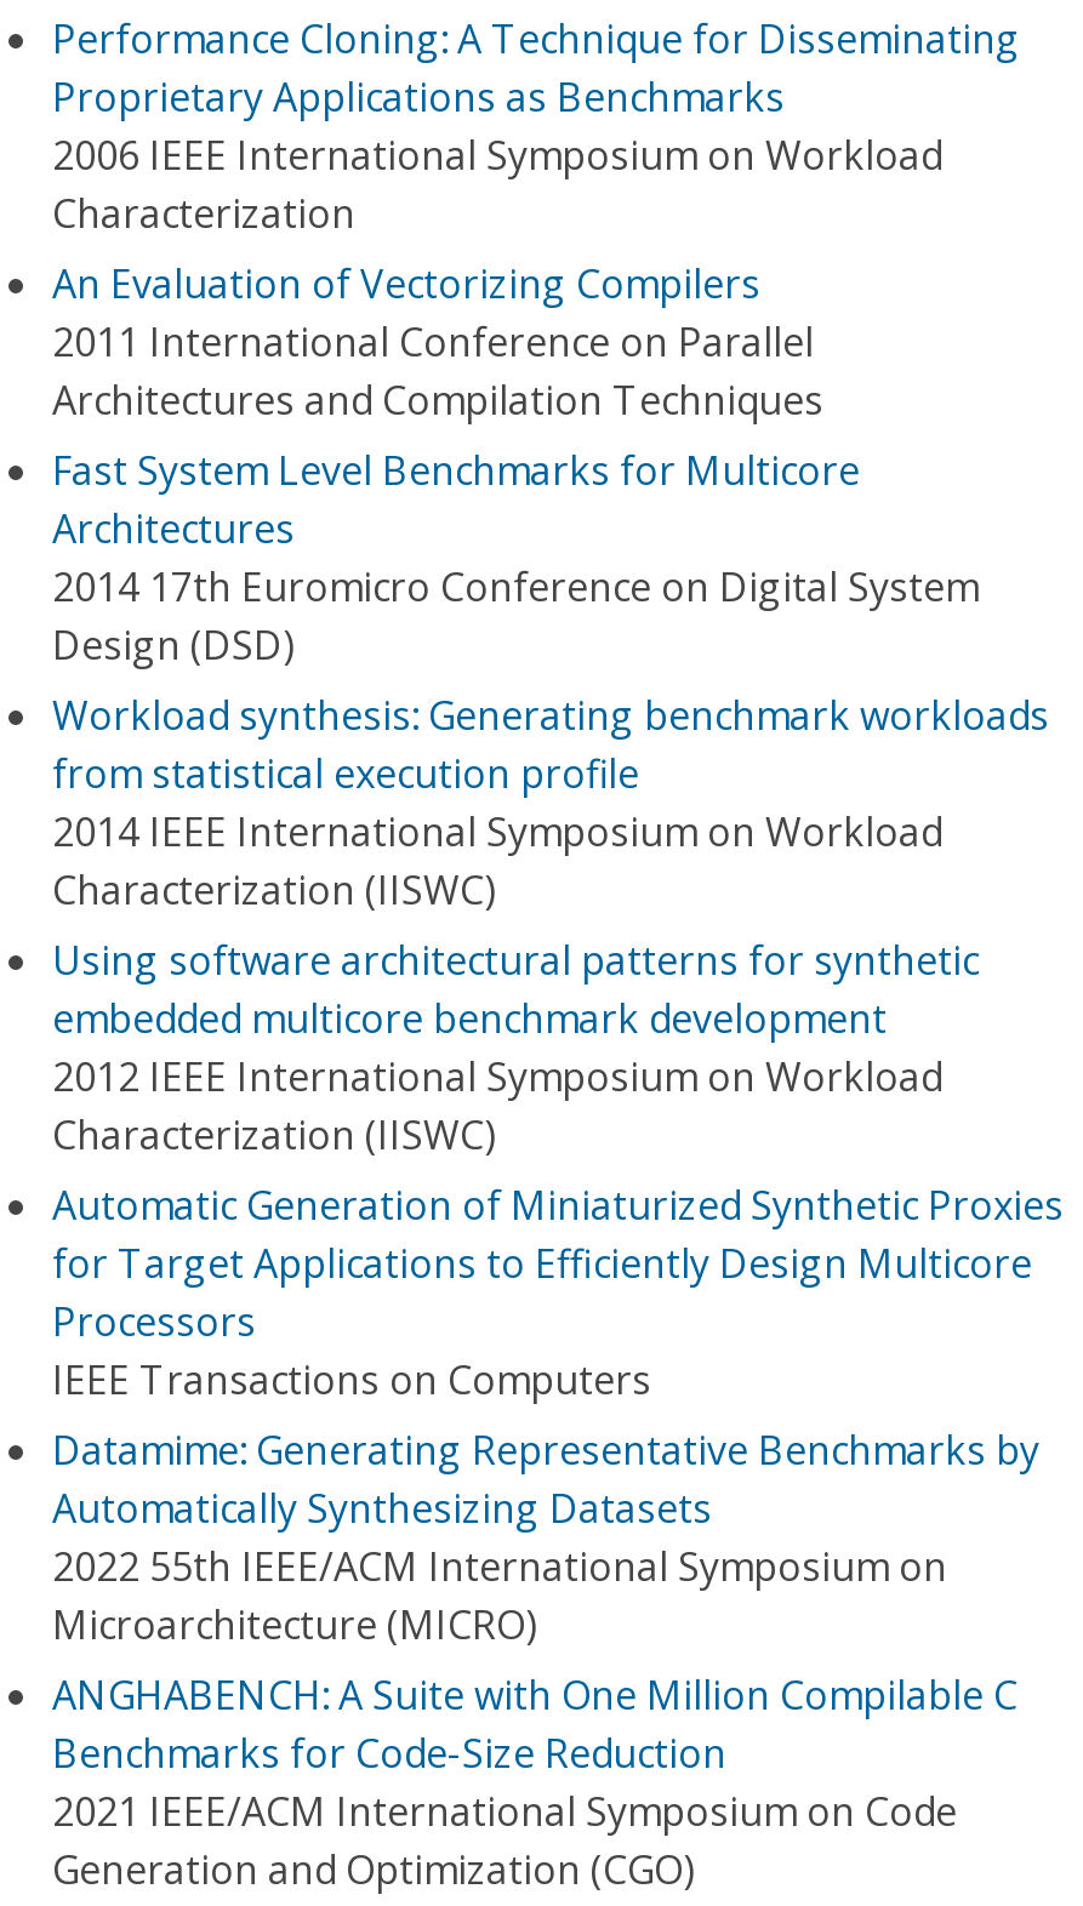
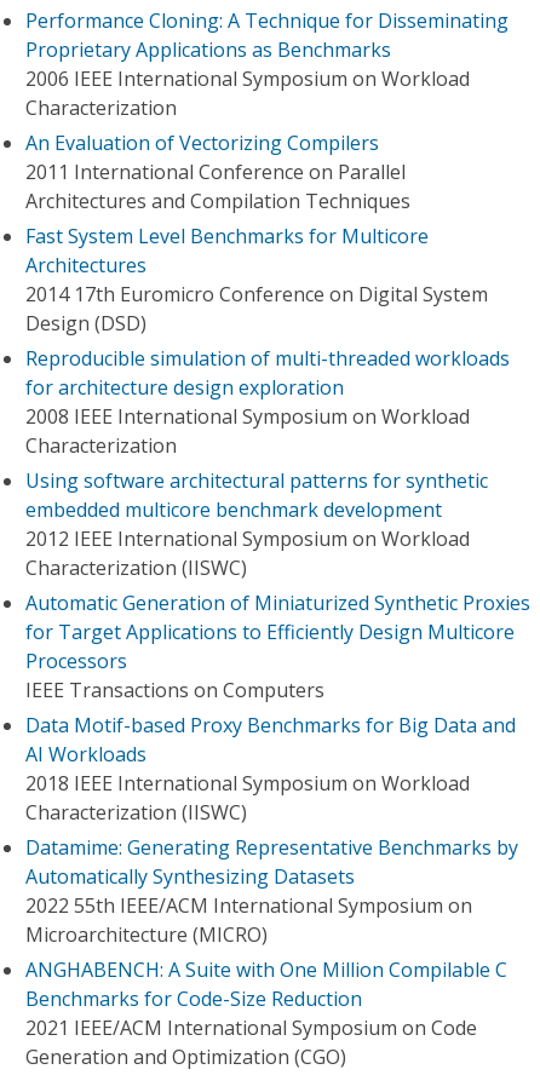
- Workload synthesis: Generating benchmark workloads
- from statistical execution profile
- 2014 IEEE International Symposium on Workload
- Characterization (IISWC)
+ Reproducible simulation of multi-threaded workloads
+ for architecture design exploration
+ 2008 IEEE International Symposium on Workload
+ Characterization

+ Data Motif-based Proxy Benchmarks for Big Data and
+ AI Workloads
+ 2018 IEEE International Symposium on Workload
+ Characterization (IISWC)
